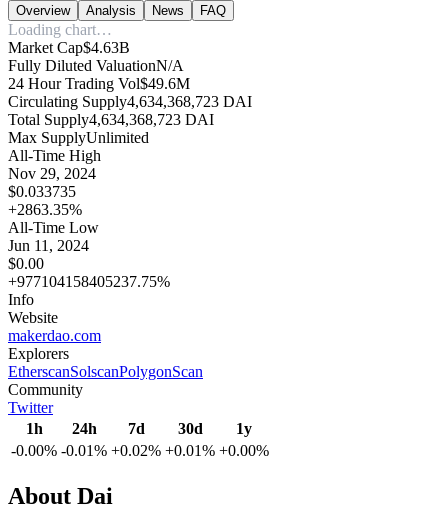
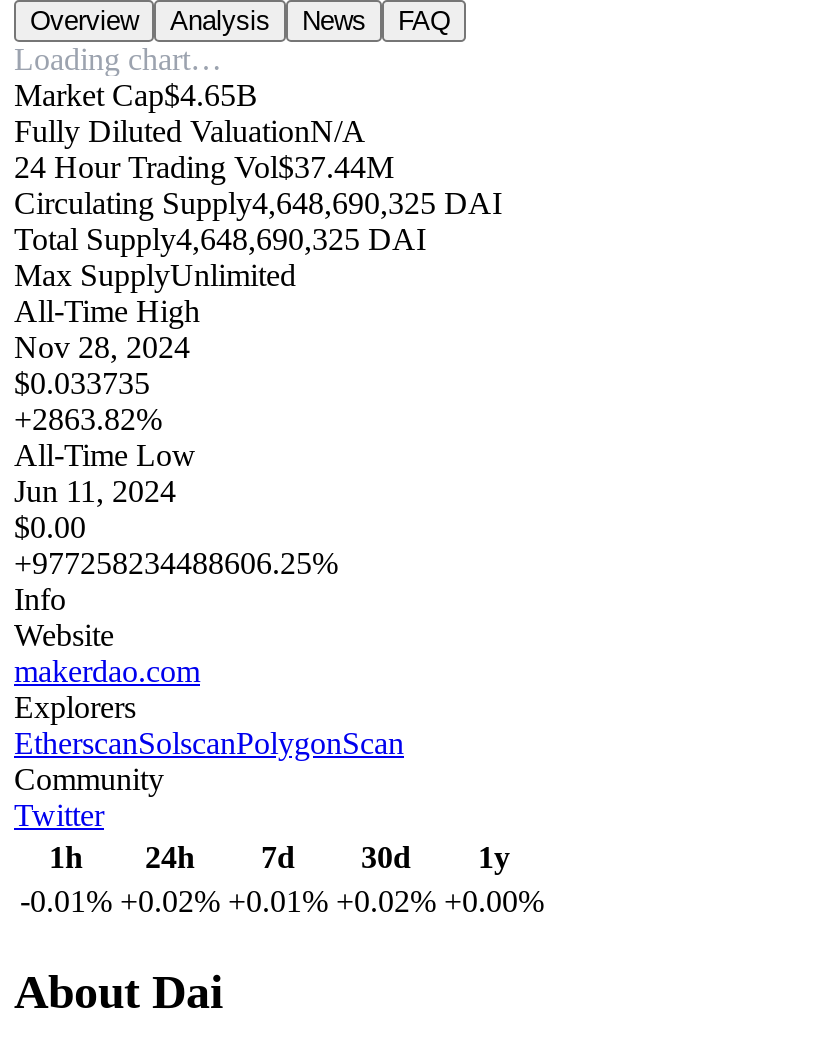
- Market Cap$4.63B
+ Market Cap$4.65B

- 24 Hour Trading Vol$49.6M
+ 24 Hour Trading Vol$37.44M

- Circulating Supply4,634,368,723 DAI
+ Circulating Supply4,648,690,325 DAI

- Total Supply4,634,368,723 DAI
+ Total Supply4,648,690,325 DAI

- Nov 29, 2024
+ Nov 28, 2024

- +2863.35%
+ +2863.82%

- +977104158405237.75%
+ +977258234488606.25%

- -0.00% -0.01% +0.02% +0.01% +0.00%
+ -0.01% +0.02% +0.01% +0.02% +0.00%
